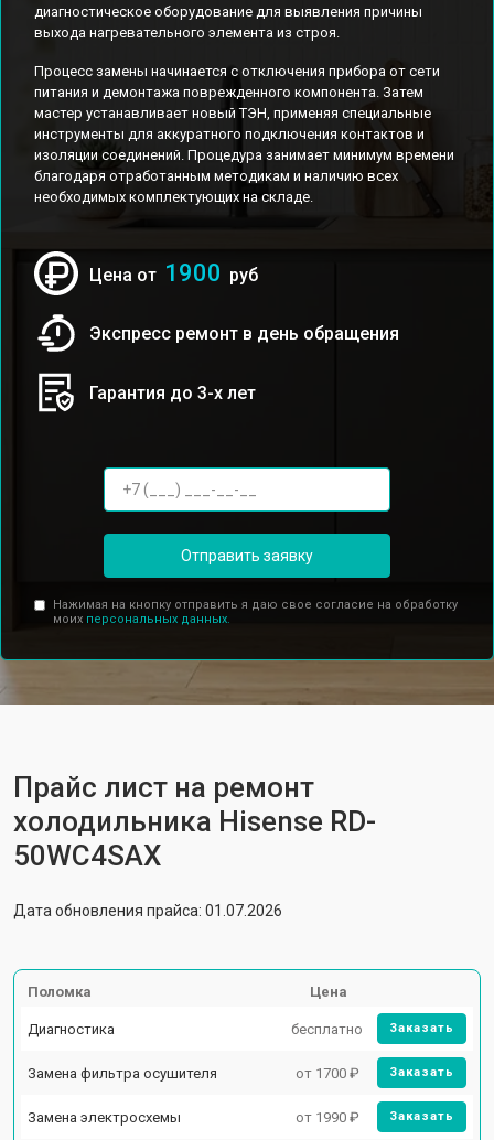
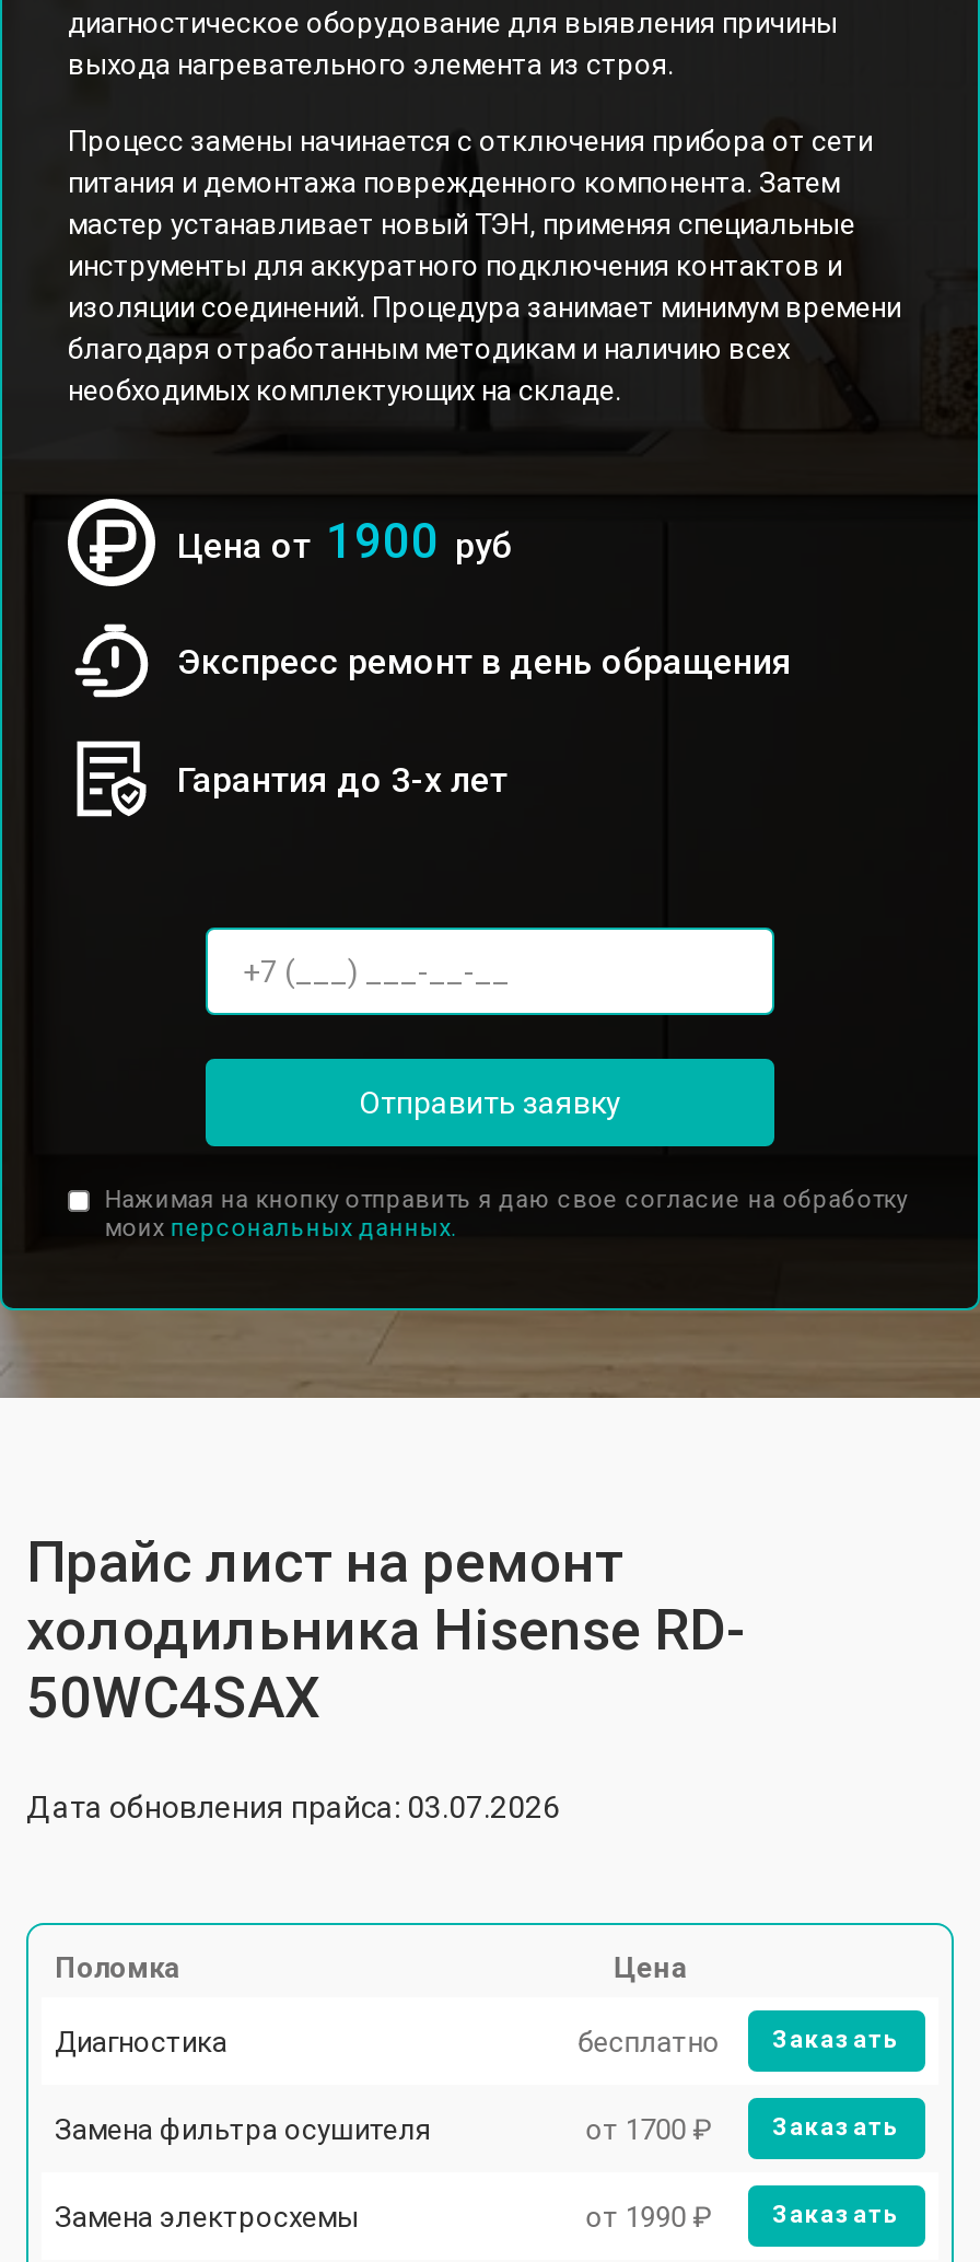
- Дата обновления прайса: 01.07.2026
+ Дата обновления прайса: 03.07.2026
